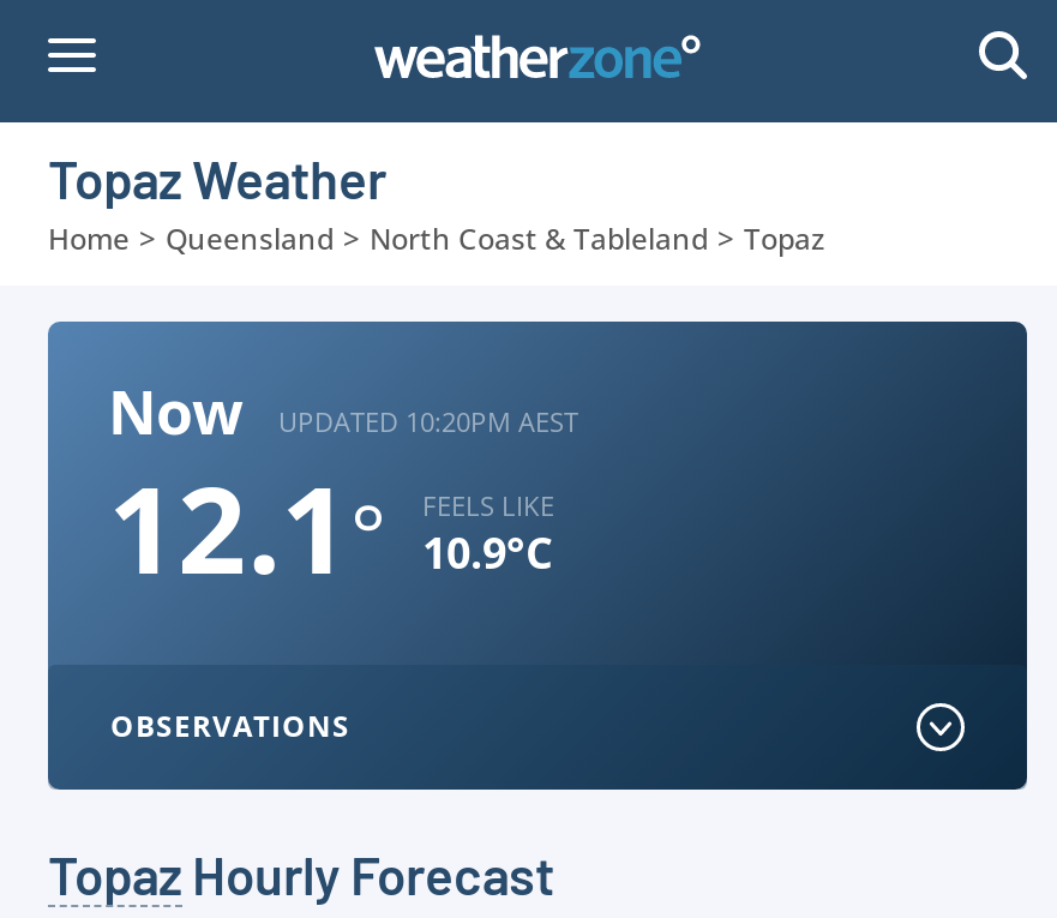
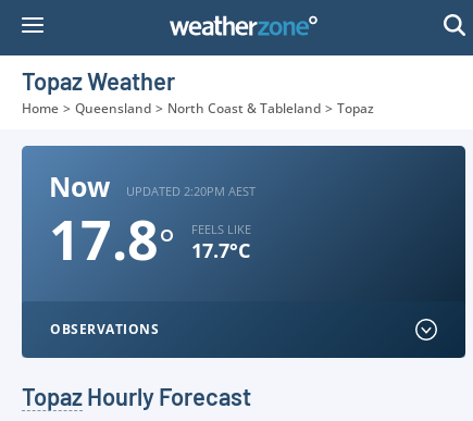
- UPDATED 10:20PM AEST
+ UPDATED 2:20PM AEST

- 12.1°
+ 17.8°

- 10.9°C
+ 17.7°C
